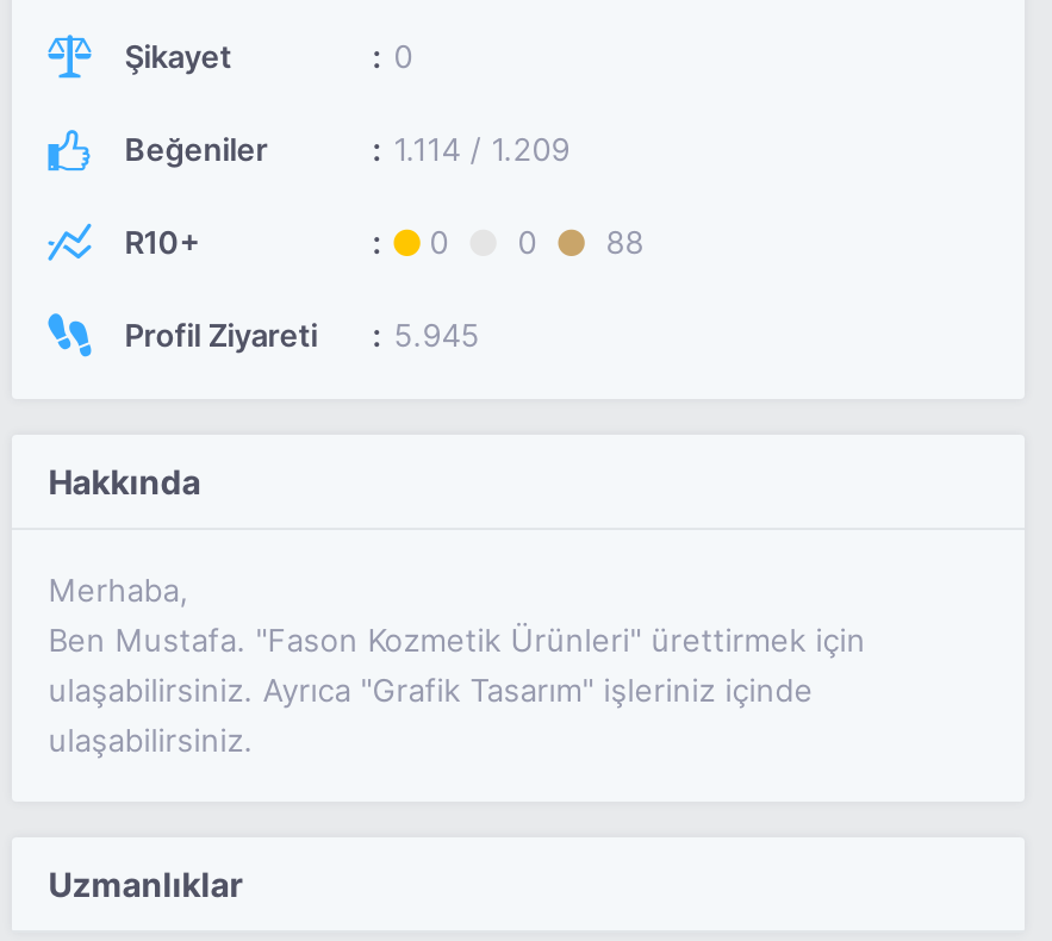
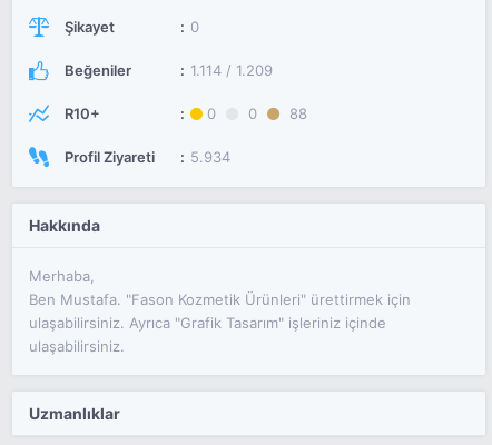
- Profil Ziyareti 5.945
+ Profil Ziyareti 5.934
